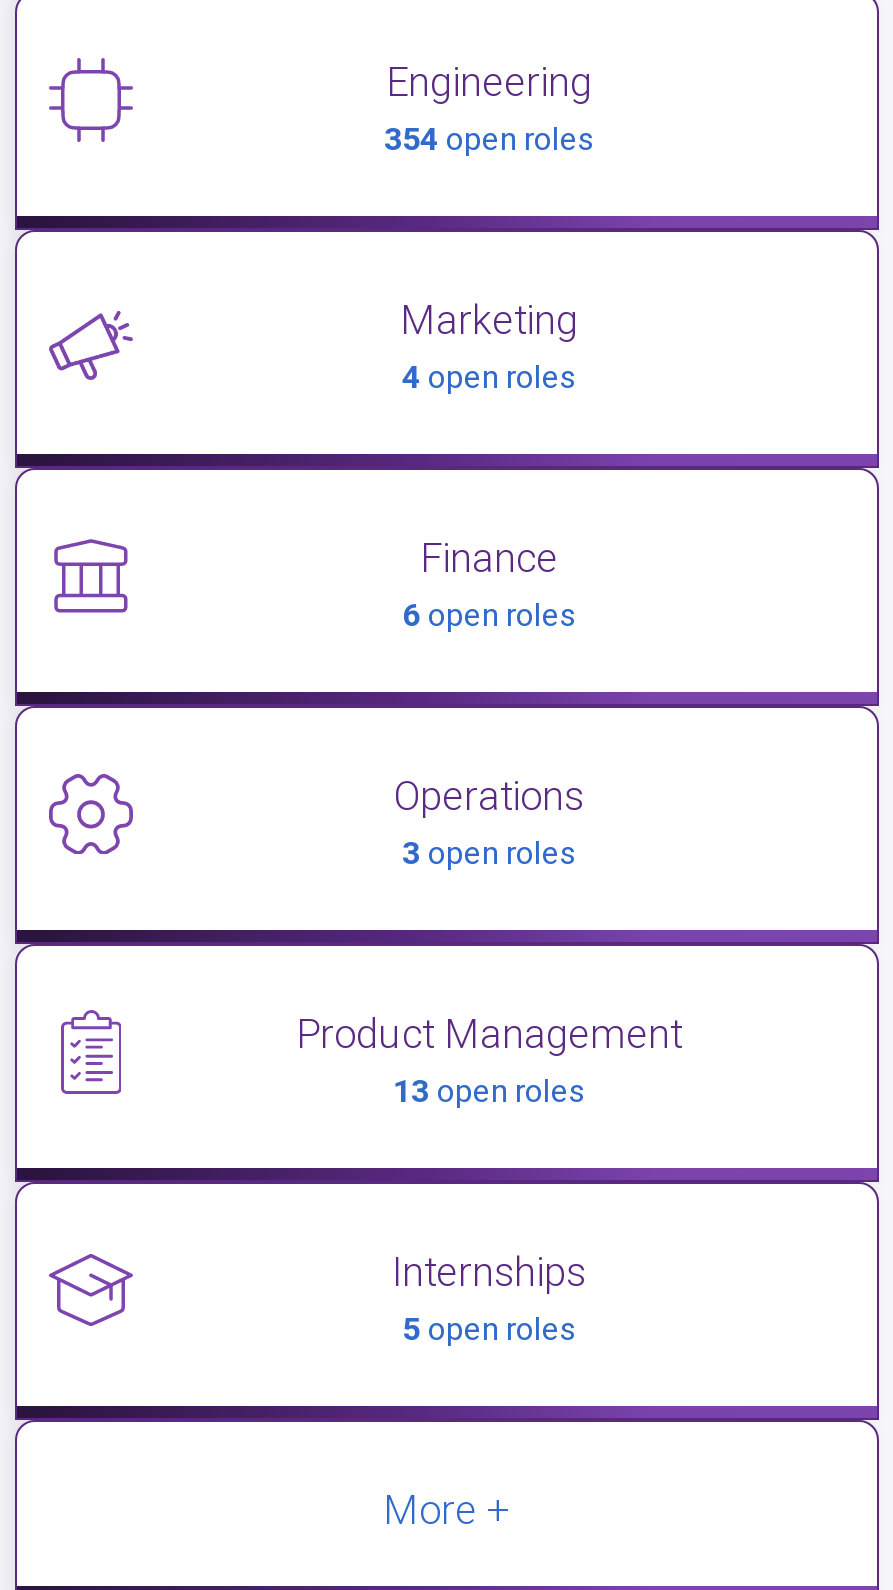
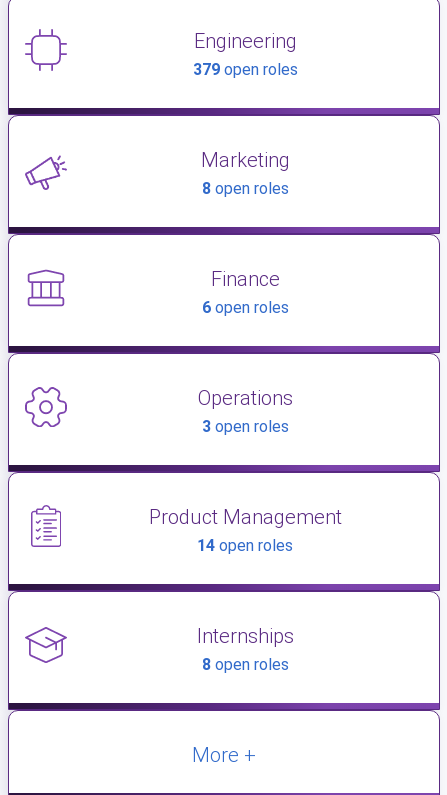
- 354 open roles
+ 379 open roles

- 4 open roles
+ 8 open roles

- 13 open roles
+ 14 open roles

- 5 open roles
+ 8 open roles
